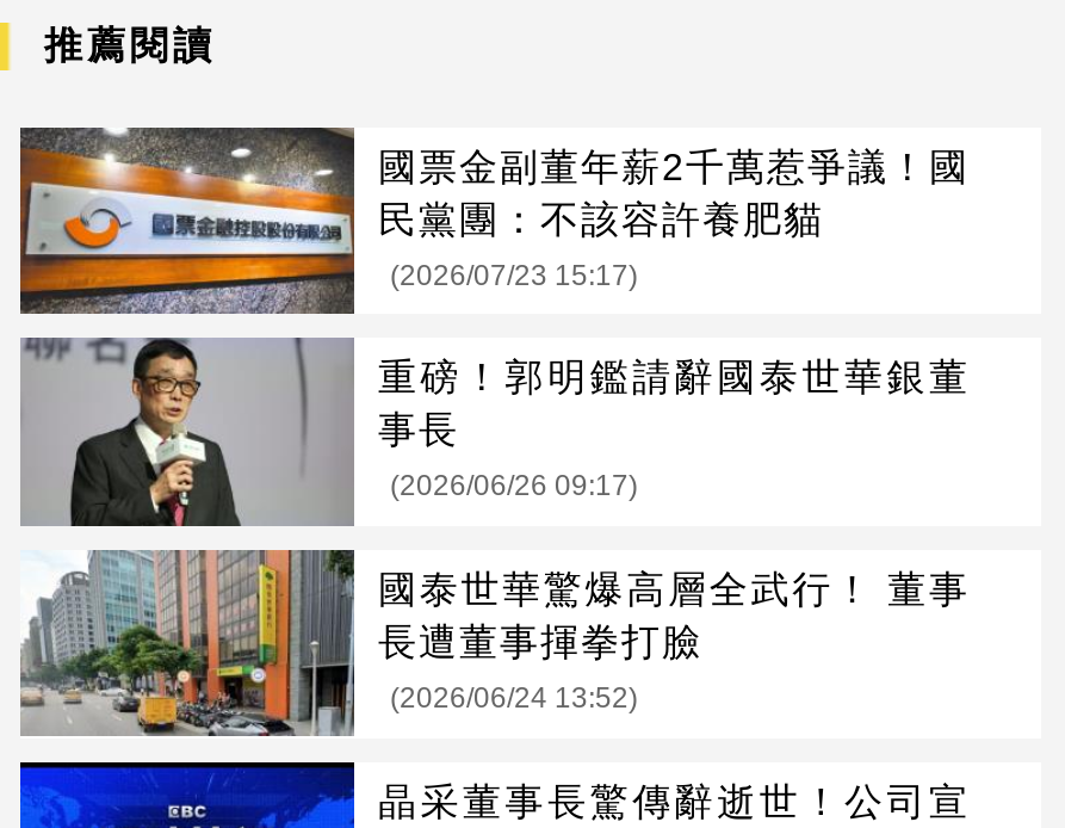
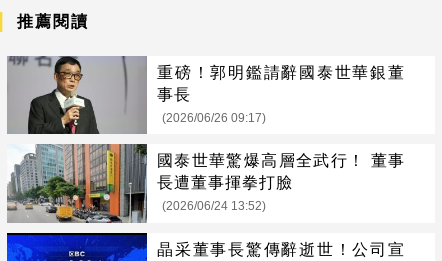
- [image]
- 國票金副董年薪2千萬惹爭議！國
- 民黨團：不該容許養肥貓
- (2026/07/23 15:17)
